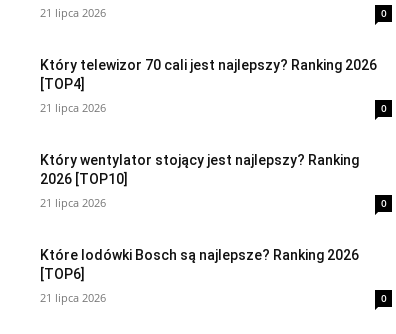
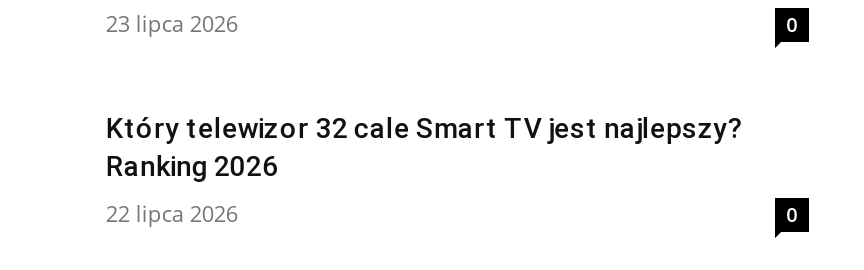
- 21 lipca 2026
+ 23 lipca 2026

- Który telewizor 70 cali jest najlepszy? Ranking 2026
- [TOP4]
- 21 lipca 2026
- 0
- Który wentylator stojący jest najlepszy? Ranking
- 2026 [TOP10]
- 21 lipca 2026
- 0
- Które lodówki Bosch są najlepsze? Ranking 2026
- [TOP6]
- 21 lipca 2026
+ Który telewizor 32 cale Smart TV jest najlepszy?
+ Ranking 2026
+ 22 lipca 2026
